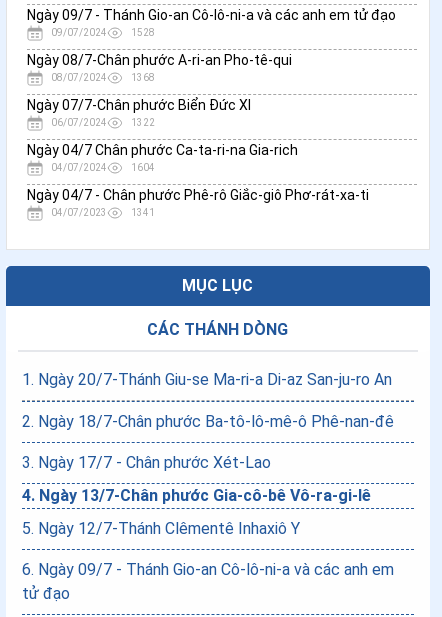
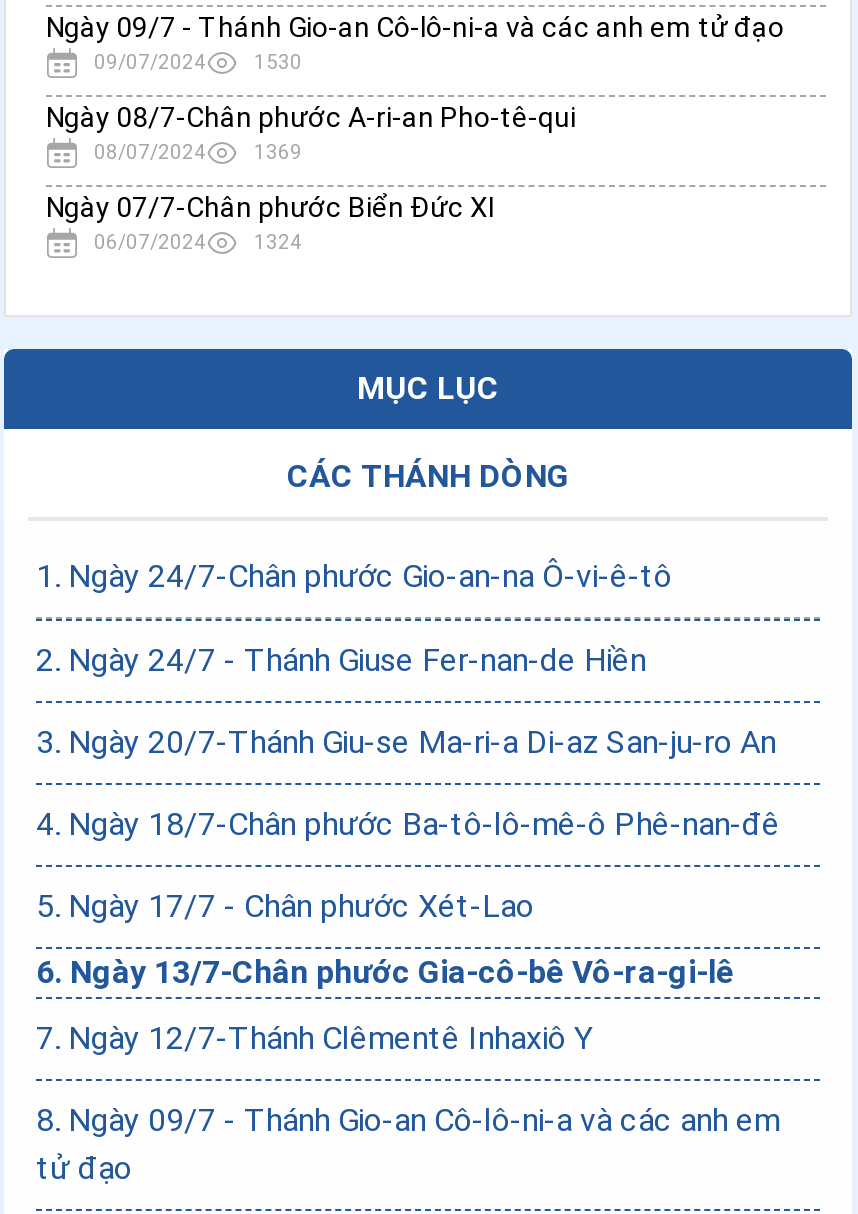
- 1528
+ 1530

- 1368
+ 1369

- 1322
- Ngày 04/7 Chân phước Ca-ta-ri-na Gia-rich
- 04/07/2024
- 1604
- Ngày 04/7 - Chân phước Phê-rô Giắc-giô Phơ-rát-xa-ti
- 04/07/2023
- 1341
+ 1324

moved up: MỤC LỤC | CÁC THÁNH DÒNG

- 1. Ngày 20/7-Thánh Giu-se Ma-ri-a Di-az San-ju-ro An
- 2. Ngày 18/7-Chân phước Ba-tô-lô-mê-ô Phê-nan-đê
- 3. Ngày 17/7 - Chân phước Xét-Lao
- 4. Ngày 13/7-Chân phước Gia-cô-bê Vô-ra-gi-lê
- 5. Ngày 12/7-Thánh Clêmentê Inhaxiô Y
- 6. Ngày 09/7 - Thánh Gio-an Cô-lô-ni-a và các anh em
+ 1. Ngày 24/7-Chân phước Gio-an-na Ô-vi-ê-tô
+ 2. Ngày 24/7 - Thánh Giuse Fer-nan-de Hiền
+ 3. Ngày 20/7-Thánh Giu-se Ma-ri-a Di-az San-ju-ro An
+ 4. Ngày 18/7-Chân phước Ba-tô-lô-mê-ô Phê-nan-đê
+ 5. Ngày 17/7 - Chân phước Xét-Lao
+ 6. Ngày 13/7-Chân phước Gia-cô-bê Vô-ra-gi-lê
+ 7. Ngày 12/7-Thánh Clêmentê Inhaxiô Y
+ 8. Ngày 09/7 - Thánh Gio-an Cô-lô-ni-a và các anh em
